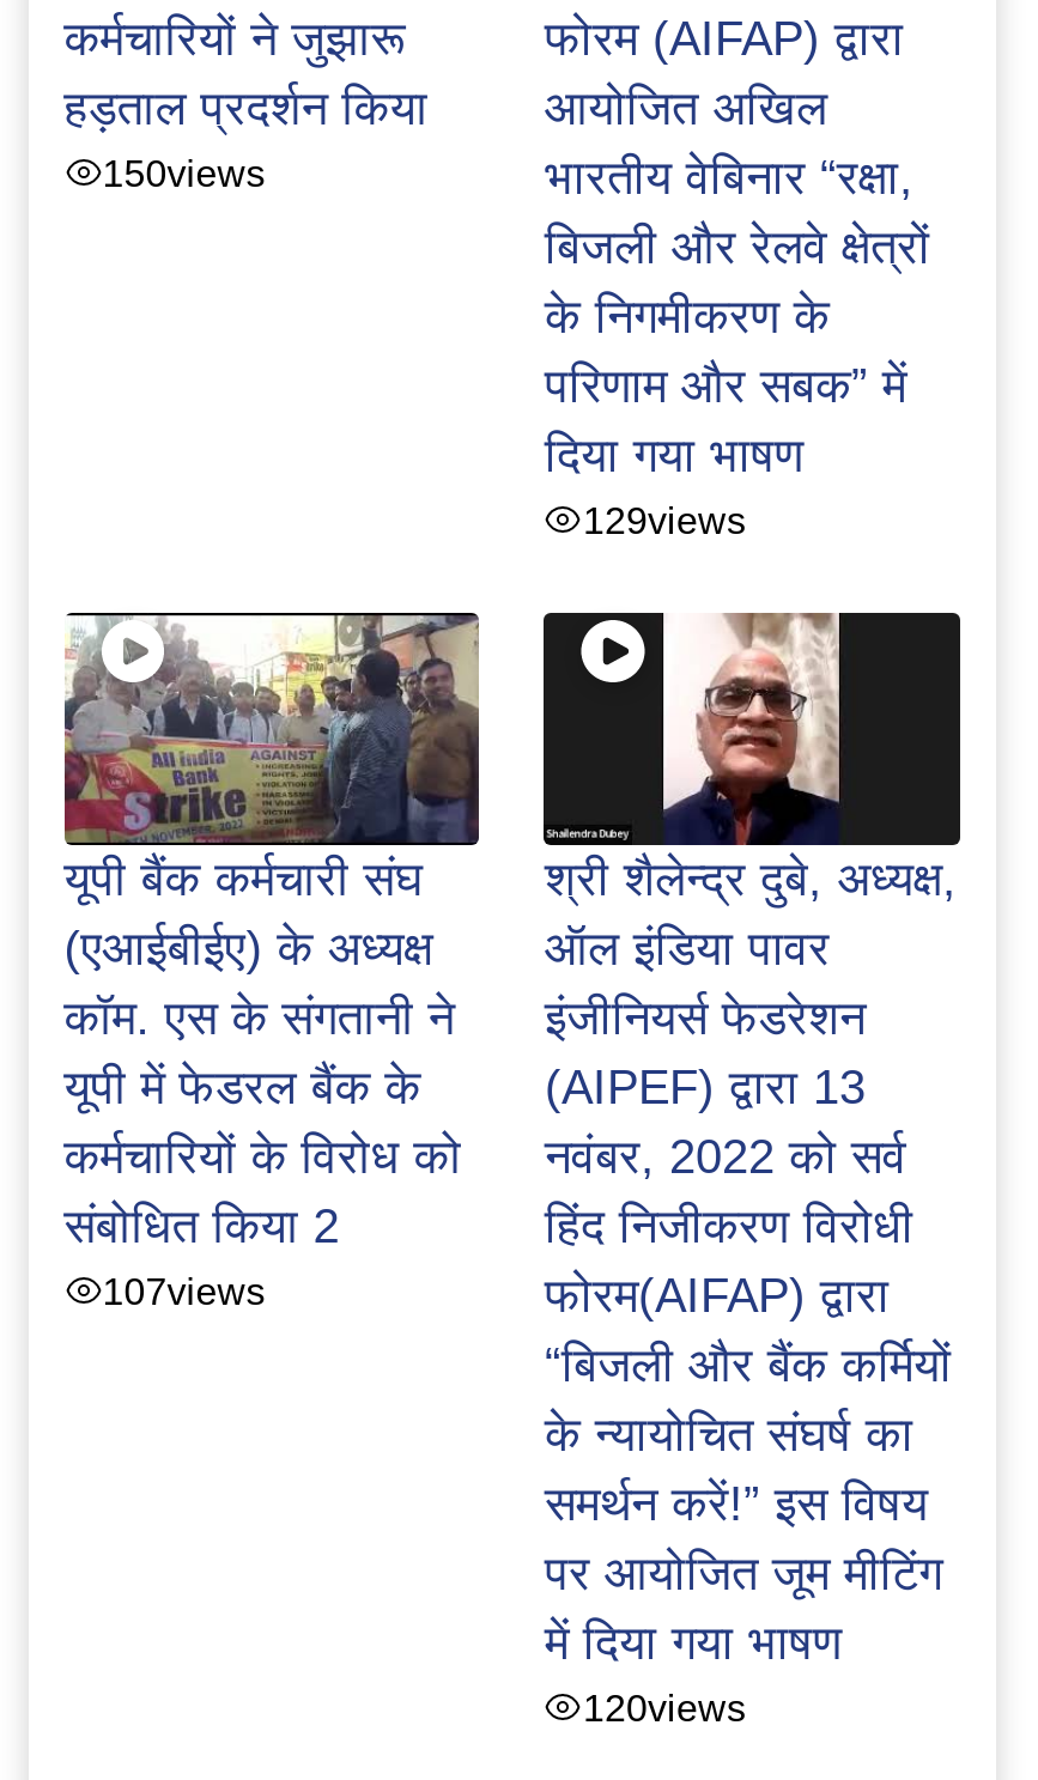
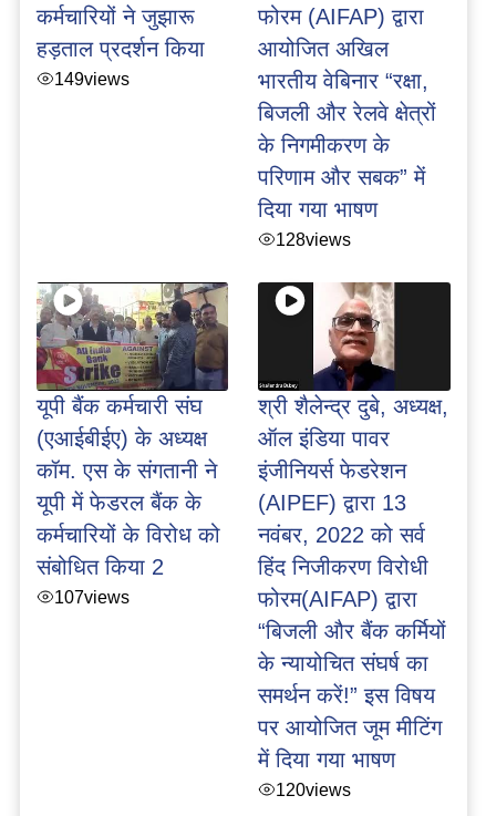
- 150views
+ 149views

- 129views
+ 128views
